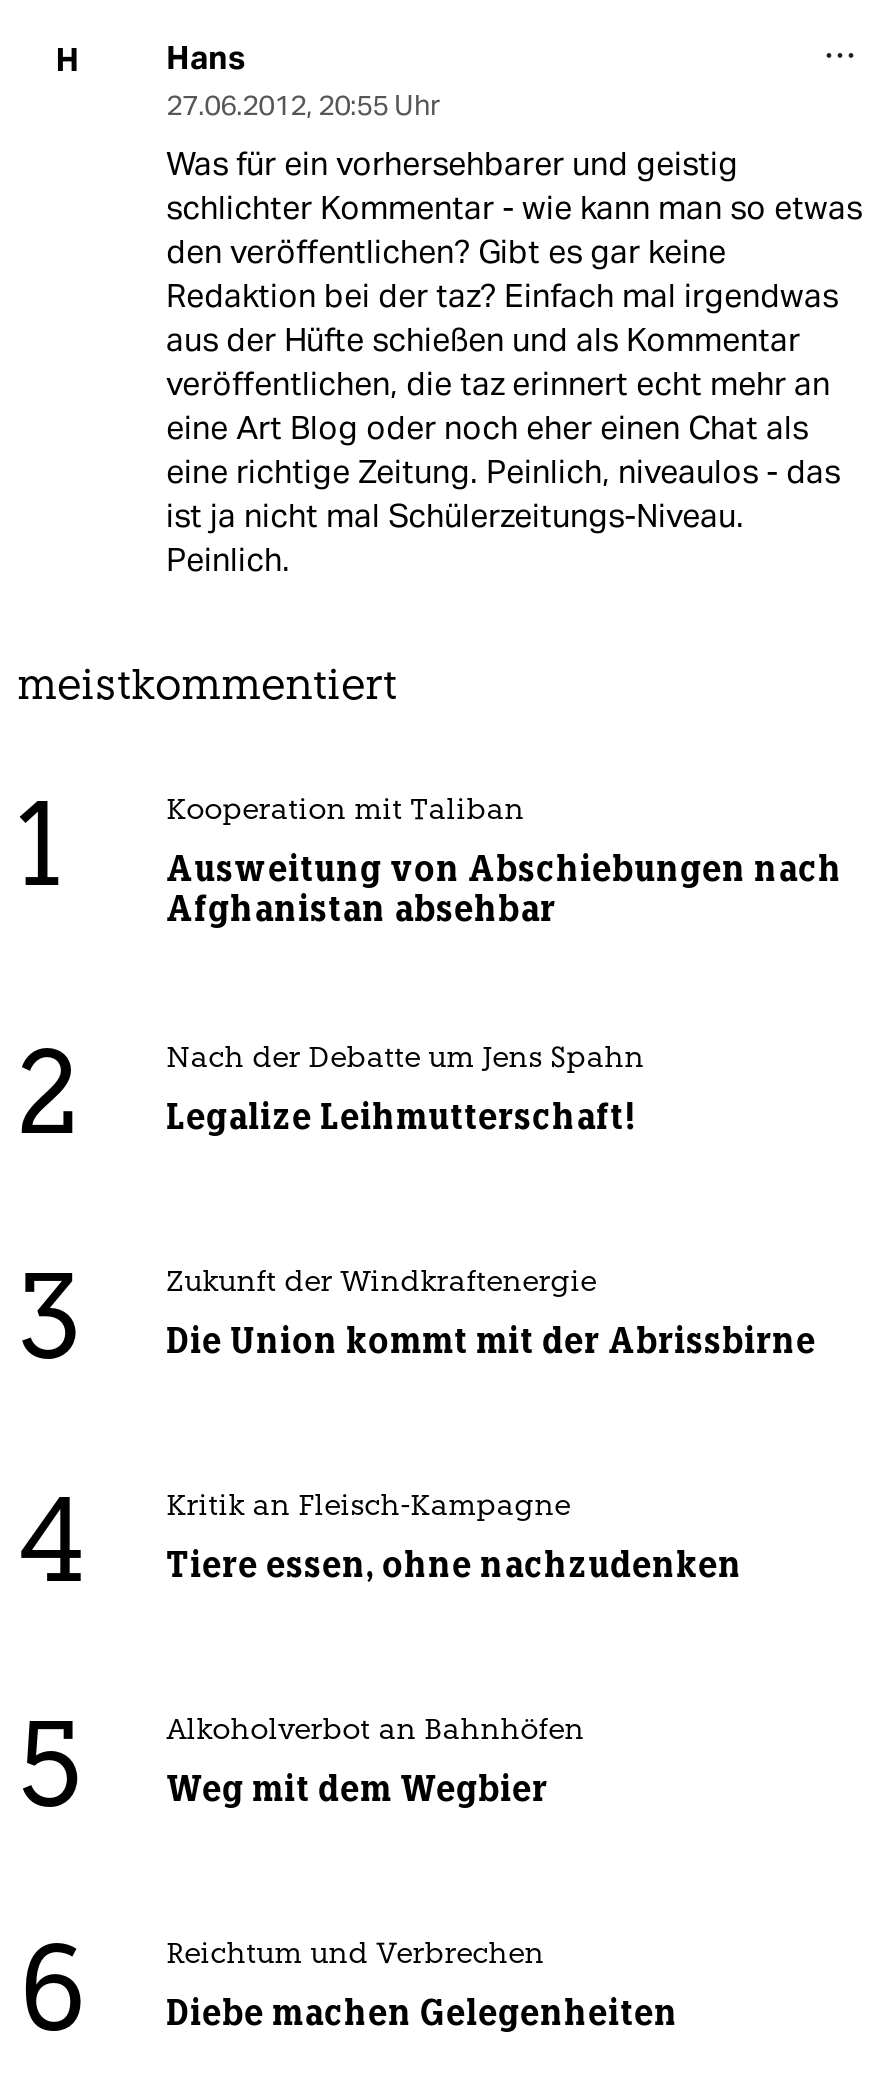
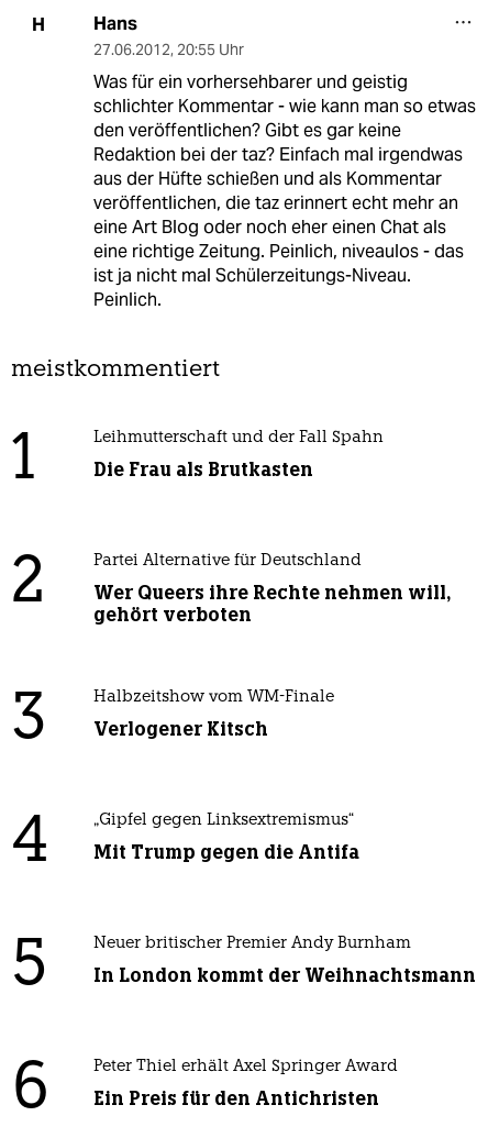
- Kooperation mit Taliban
+ Leihmutterschaft und der Fall Spahn

- Ausweitung von Abschiebungen nach
- Afghanistan absehbar
+ Die Frau als Brutkasten

- Nach der Debatte um Jens Spahn
+ Partei Alternative für Deutschland

- Legalize Leihmutterschaft!
+ Wer Queers ihre Rechte nehmen will,
+ gehört verboten

- Zukunft der Windkraftenergie
+ Halbzeitshow vom WM-Finale

- Die Union kommt mit der Abrissbirne
+ Verlogener Kitsch

- Kritik an Fleisch-Kampagne
+ „Gipfel gegen Linksextremismus“

- Tiere essen, ohne nachzudenken
+ Mit Trump gegen die Antifa

- Alkoholverbot an Bahnhöfen
+ Neuer britischer Premier Andy Burnham

- Weg mit dem Wegbier
+ In London kommt der Weihnachtsmann

- Reichtum und Verbrechen
+ Peter Thiel erhält Axel Springer Award

- Diebe machen Gelegenheiten
+ Ein Preis für den Antichristen
